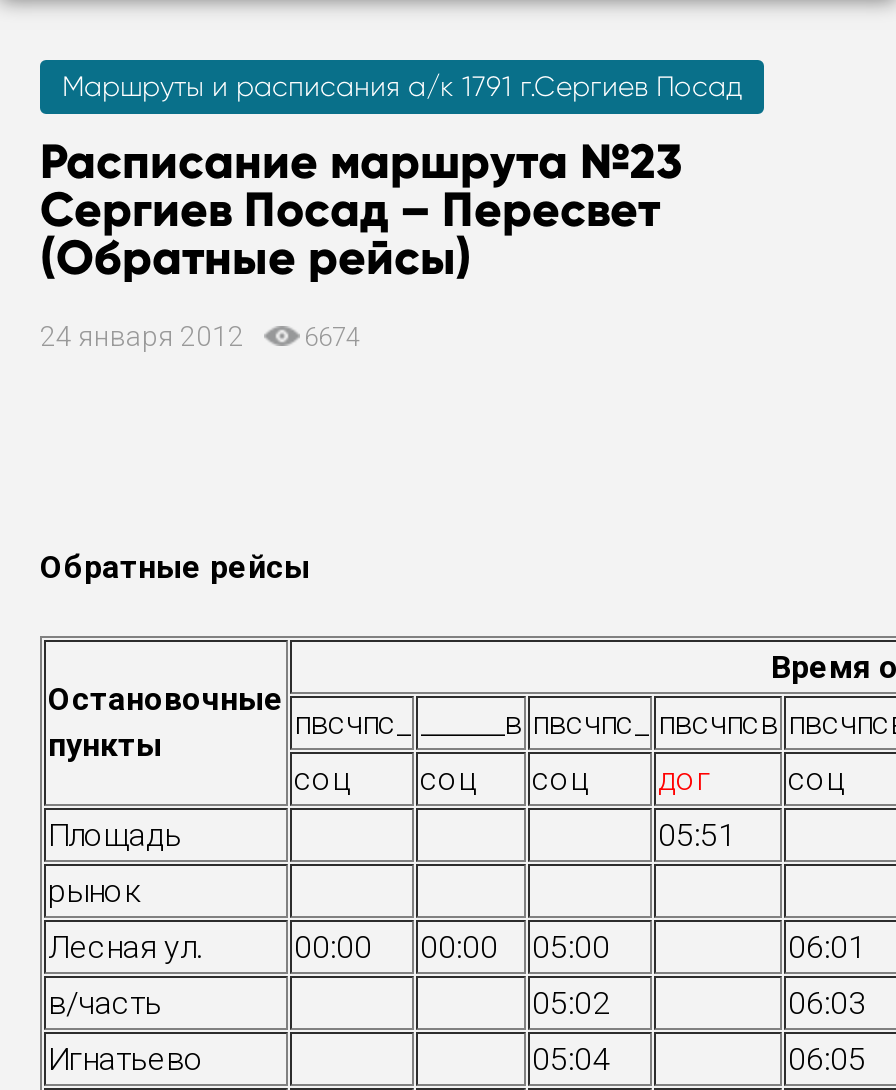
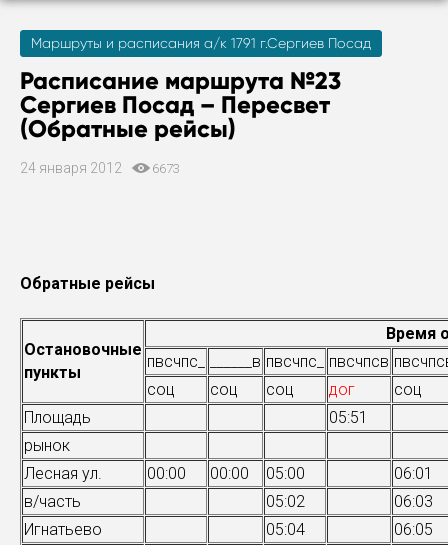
- 24 января 2012 6674
+ 24 января 2012 6673
